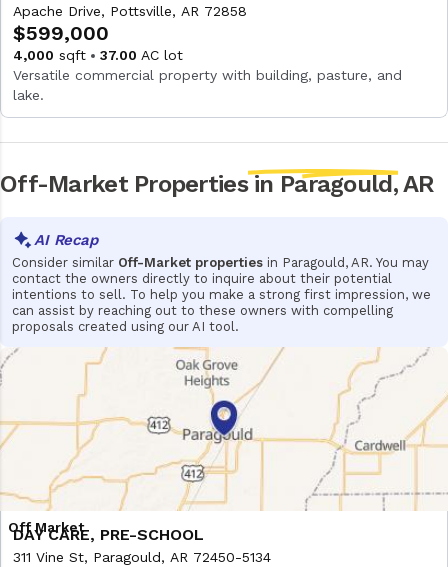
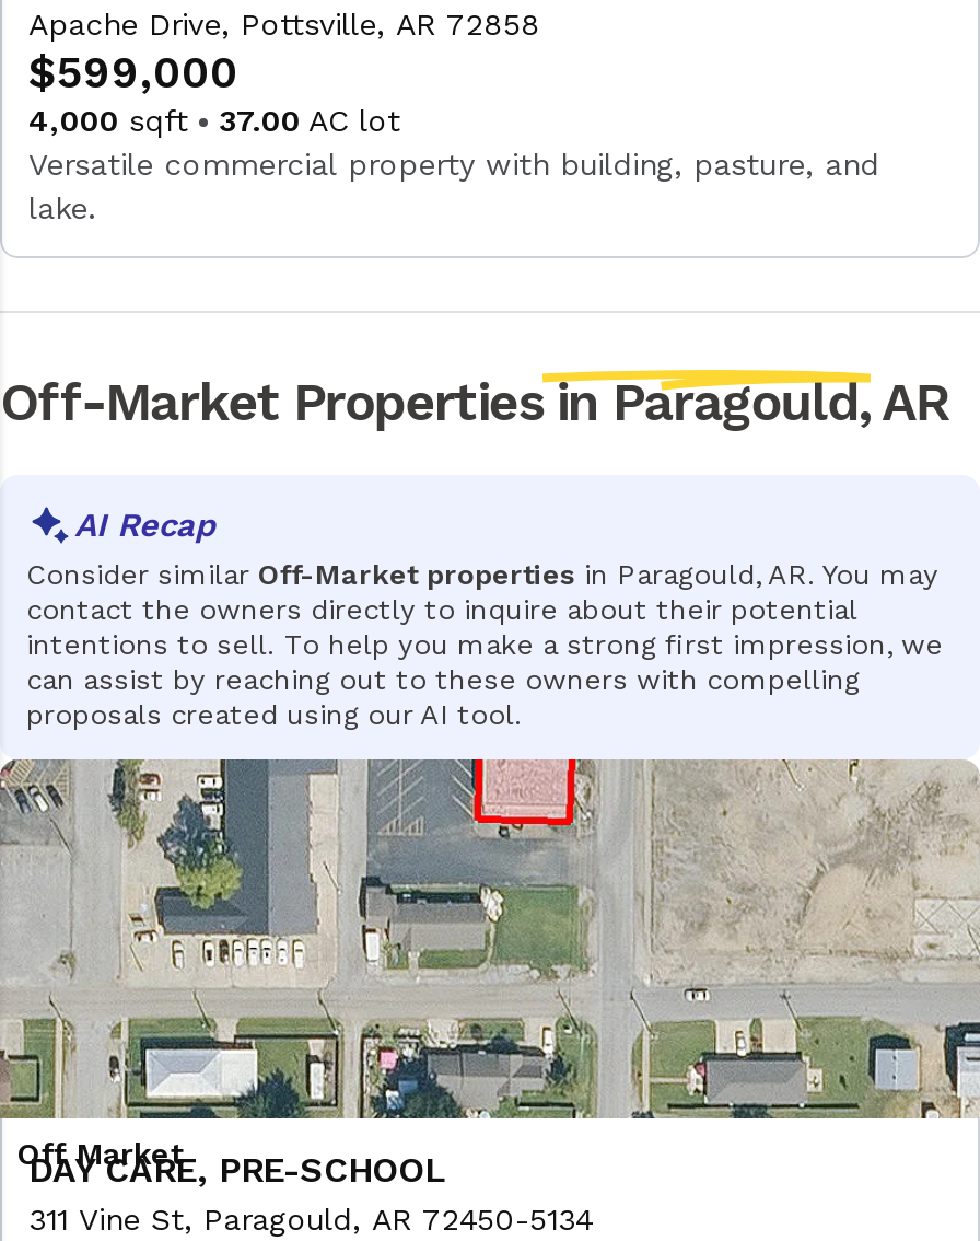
- [image]
+ [image]
